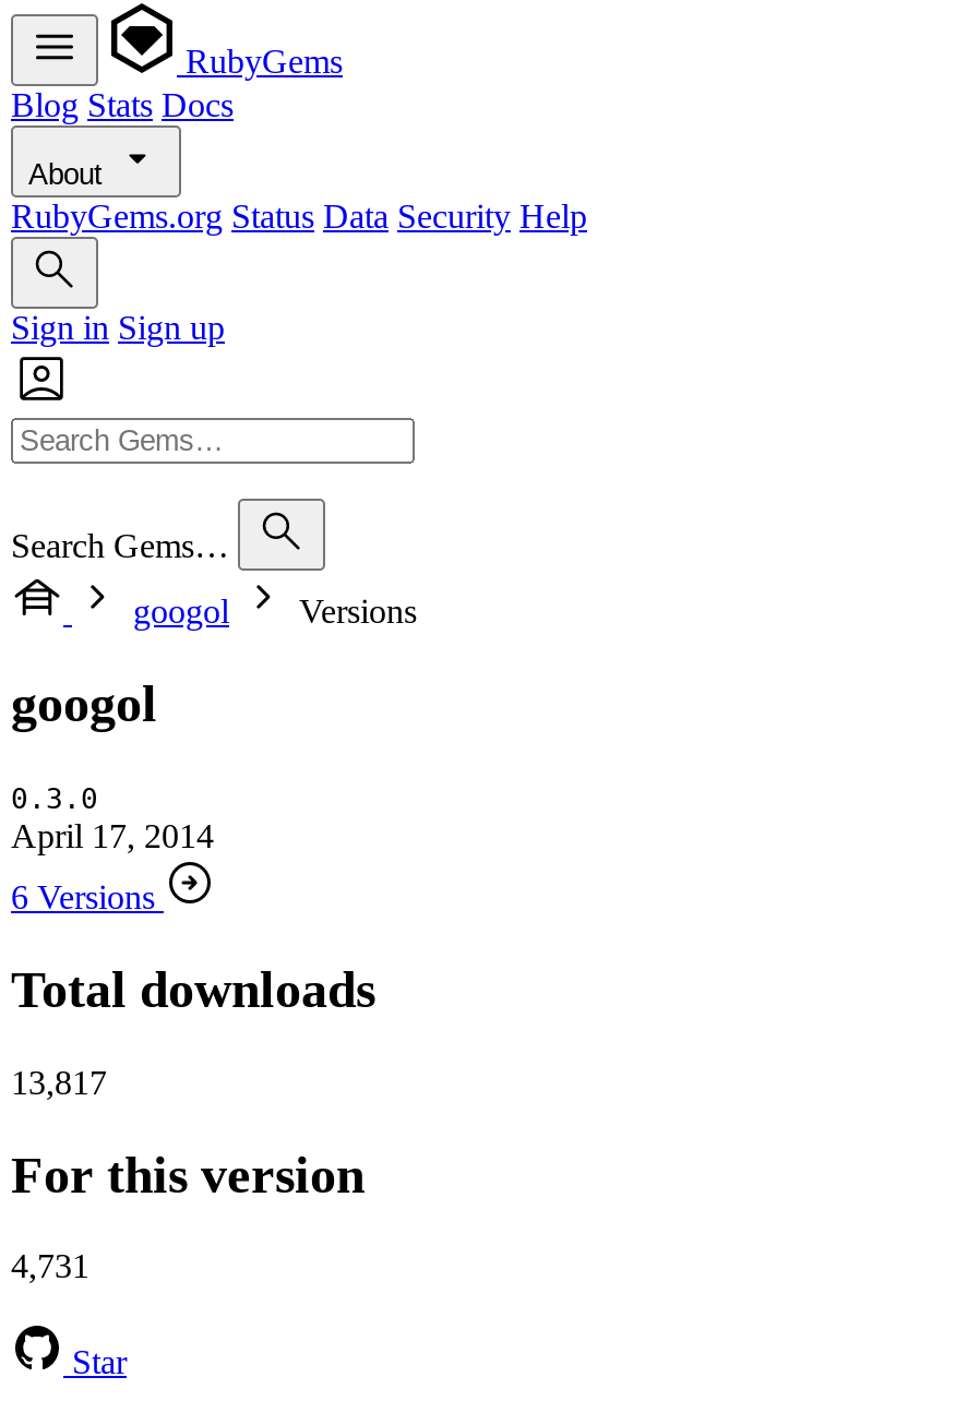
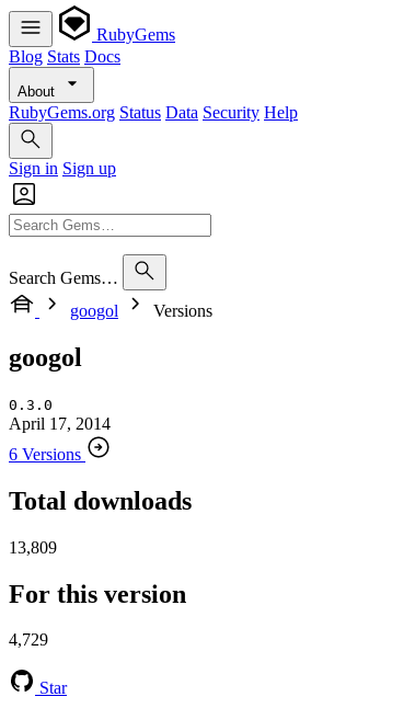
- 13,817
+ 13,809

- 4,731
+ 4,729
